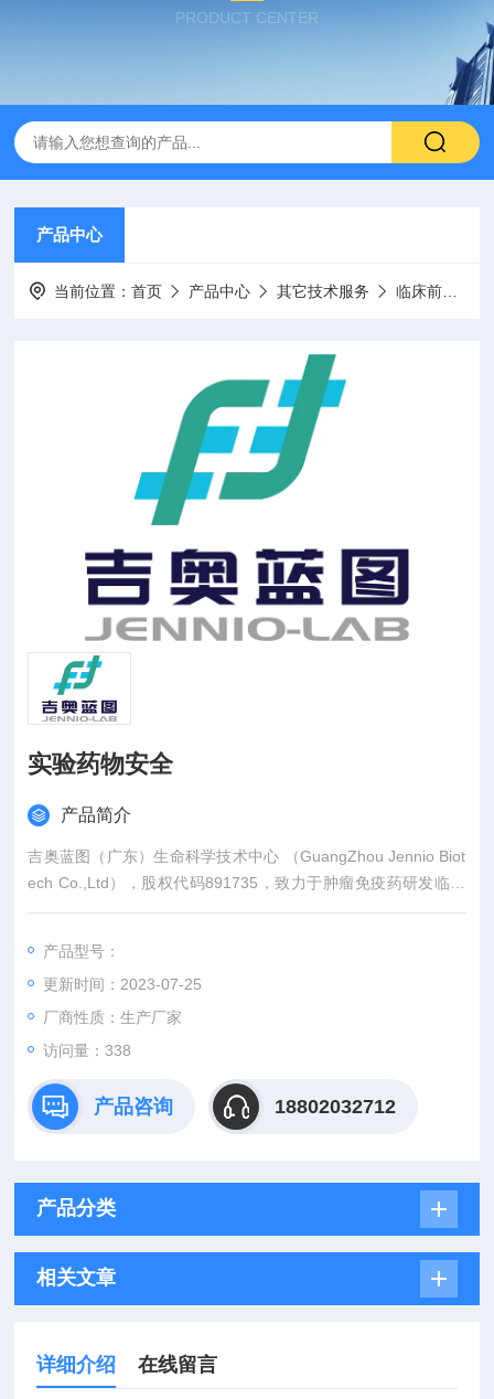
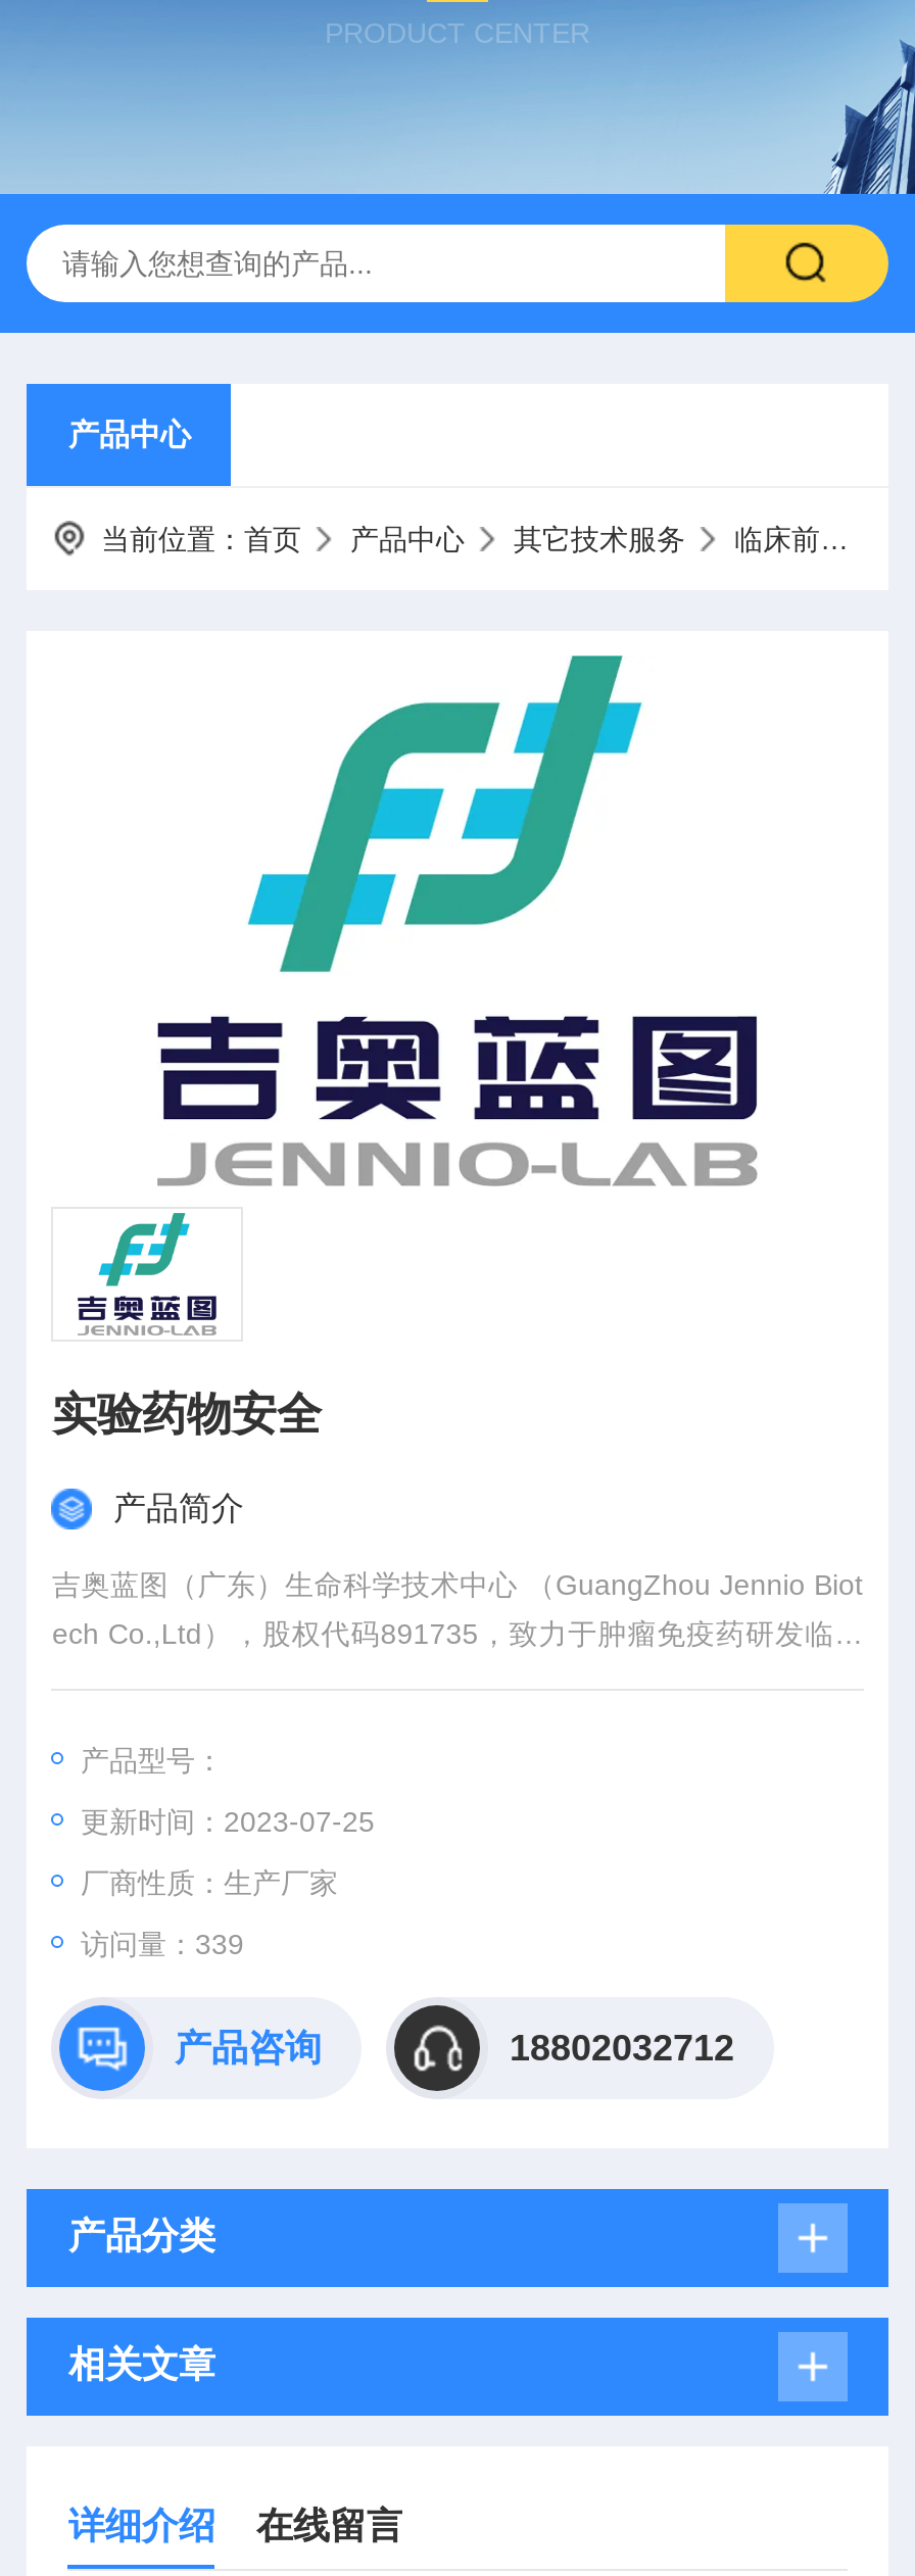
- 访问量：338
+ 访问量：339
